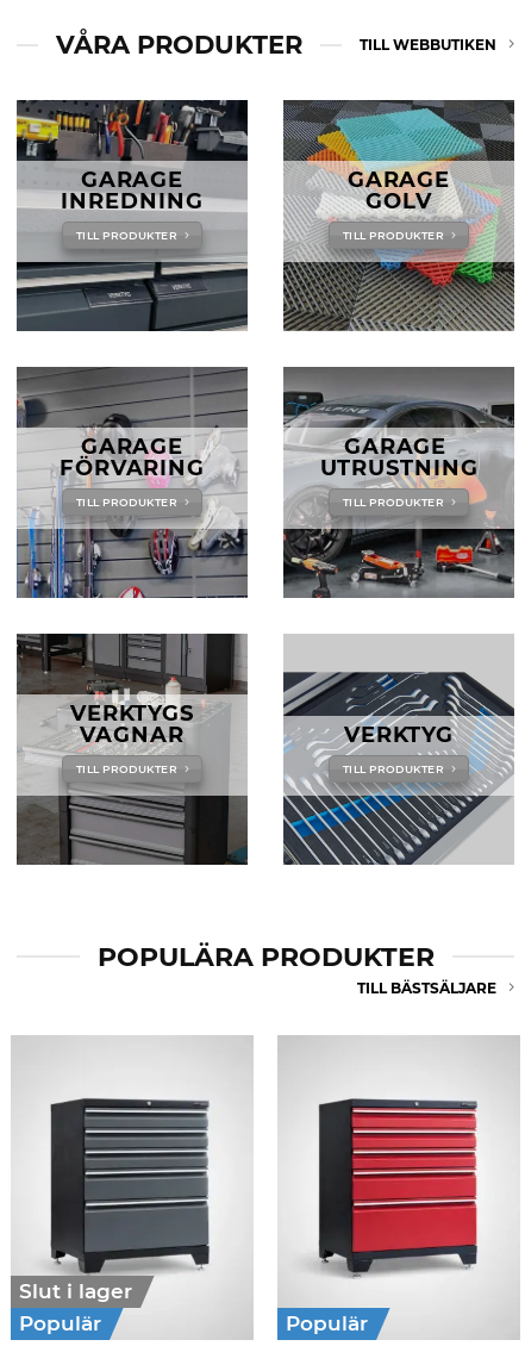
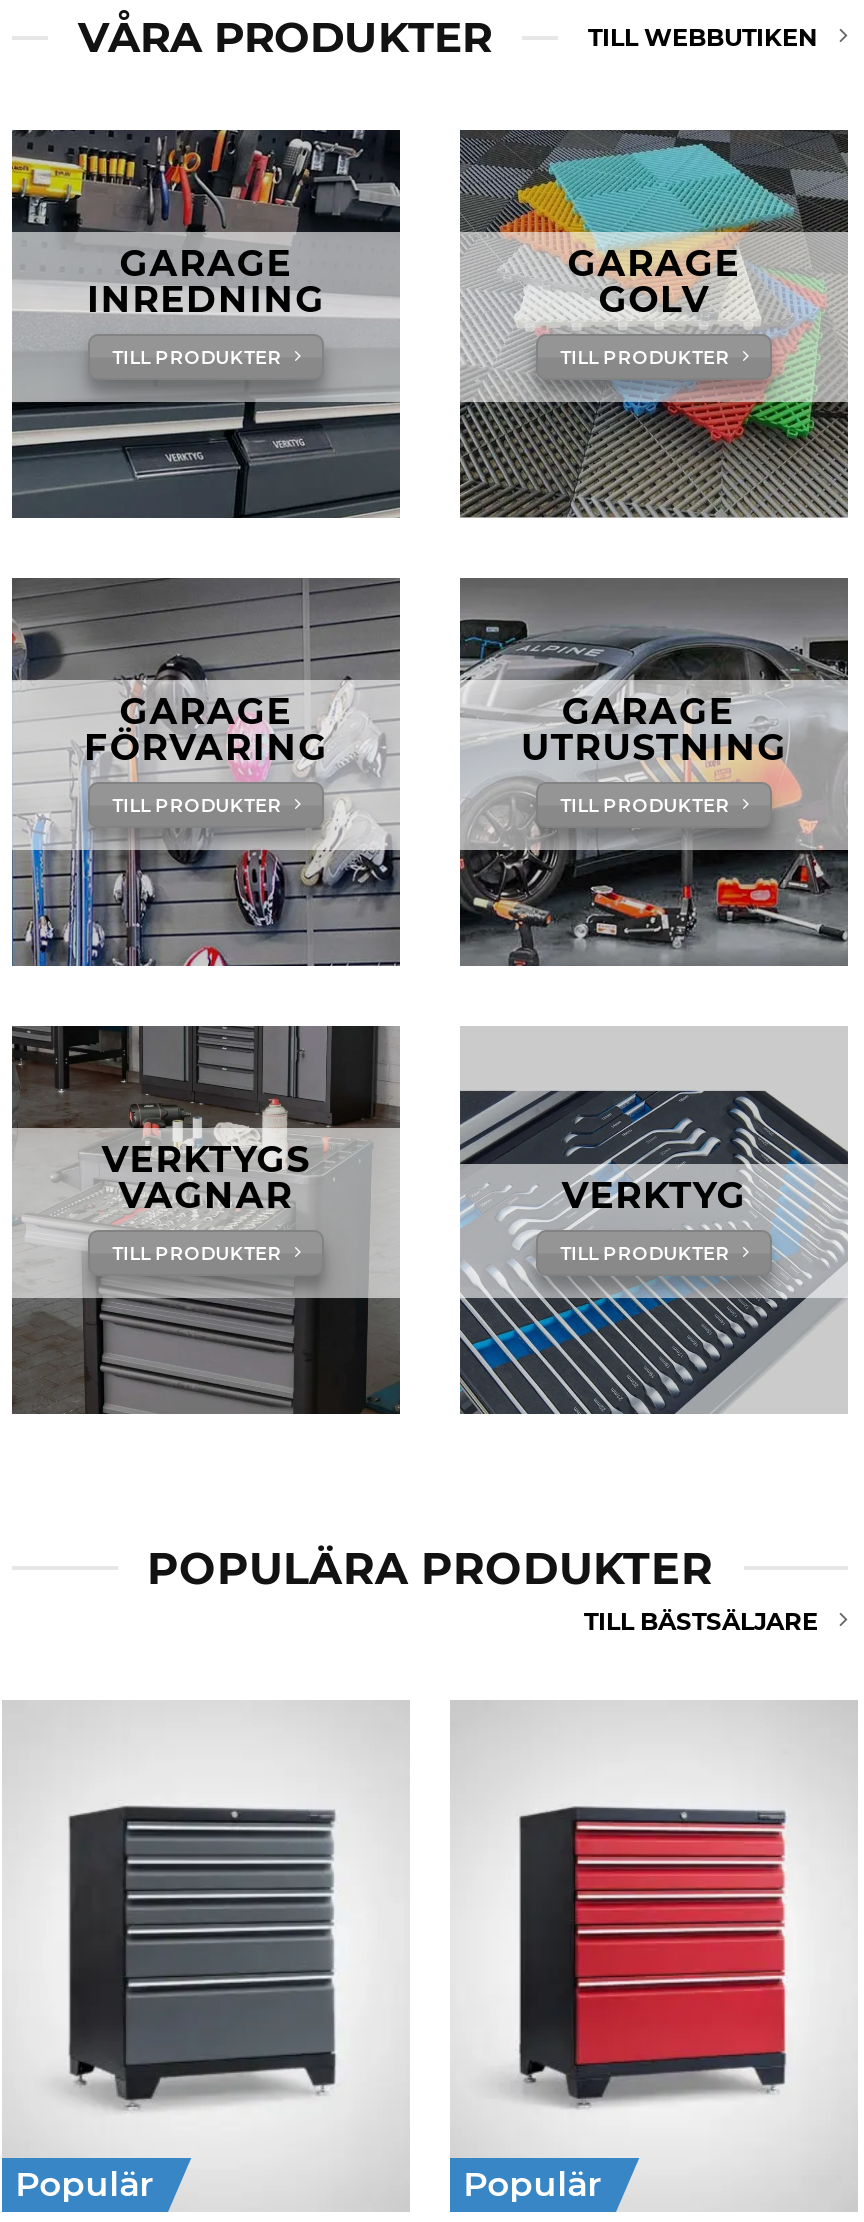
- Slut i lager
